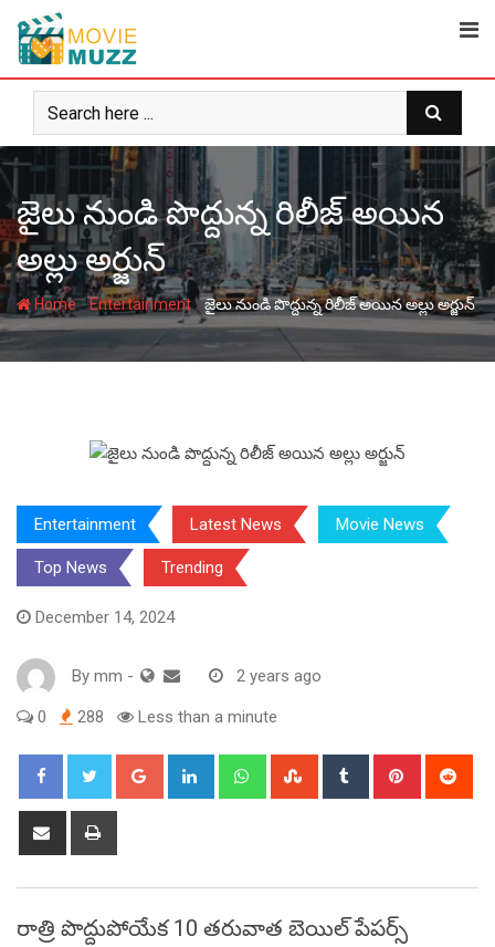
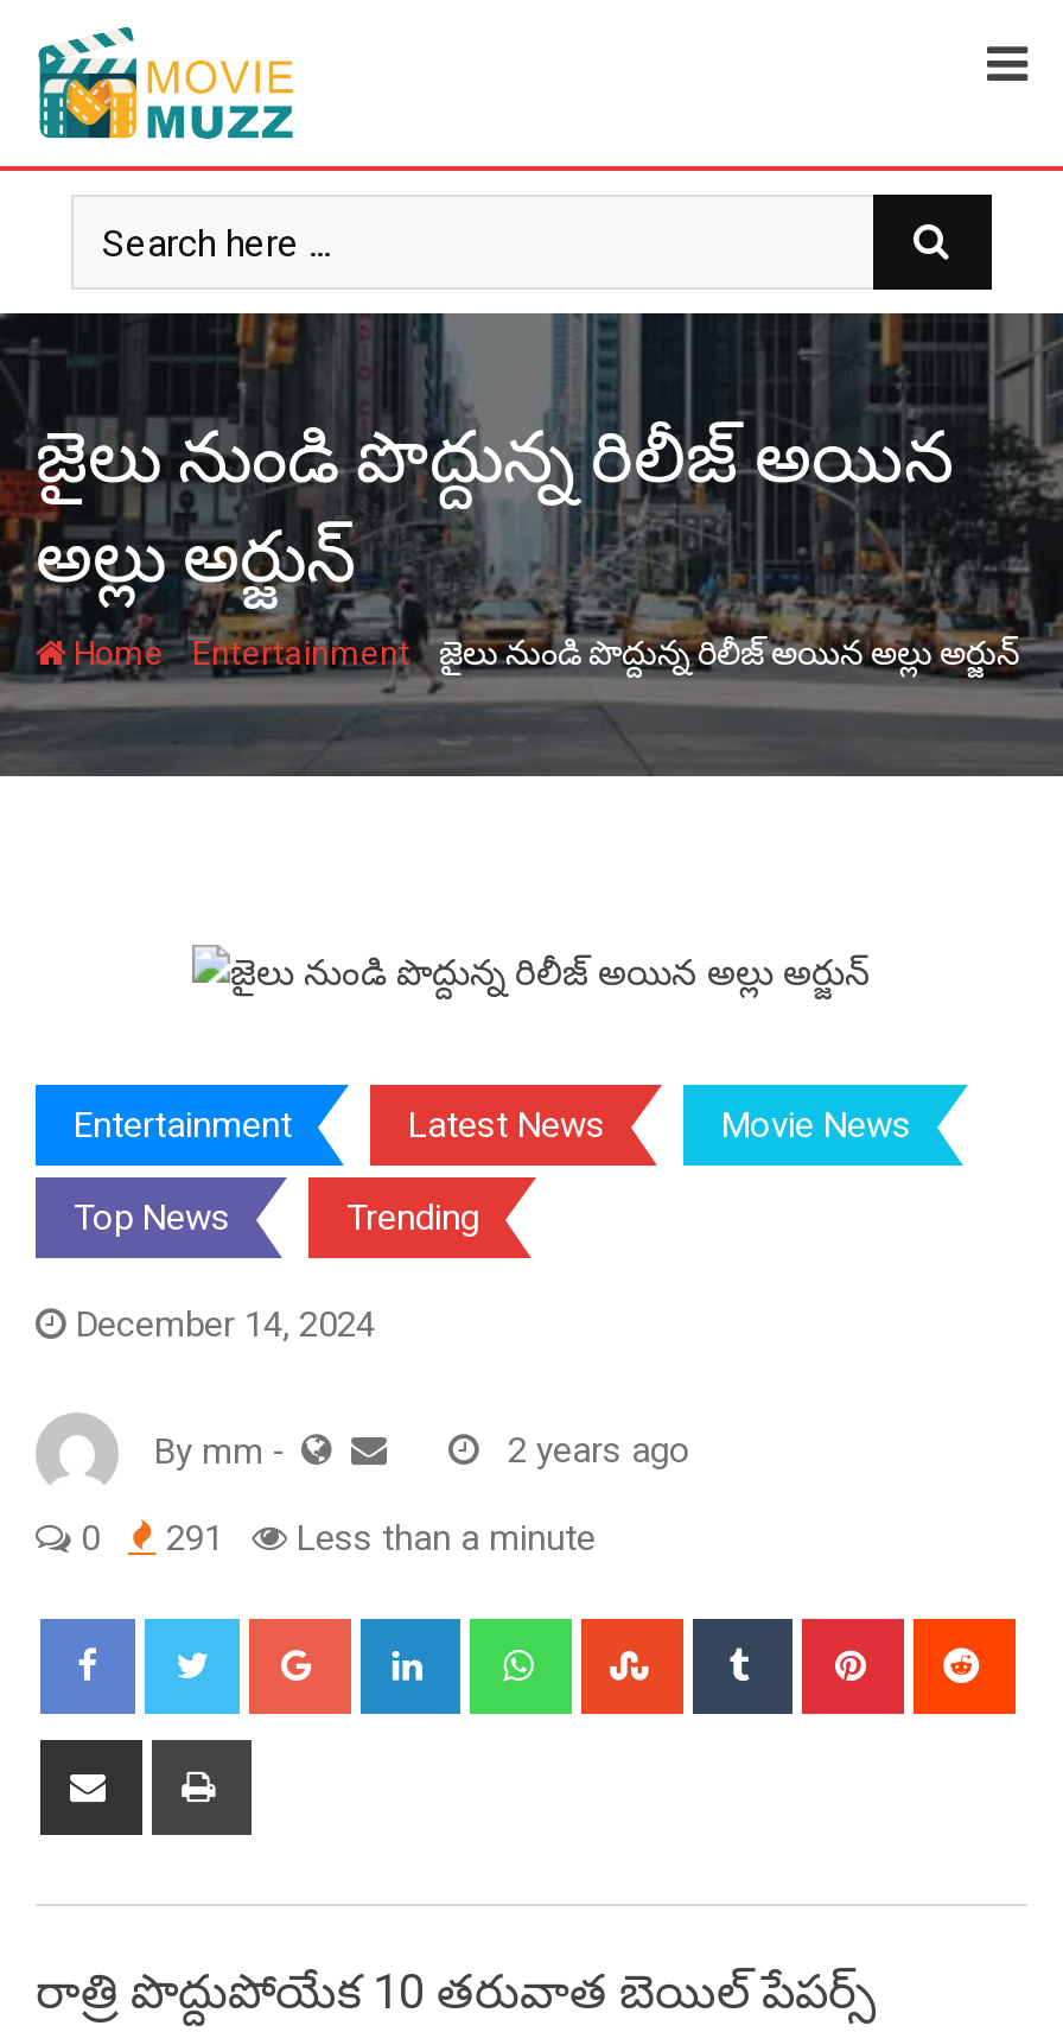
- 0 288 Less than a minute
+ 0 291 Less than a minute
